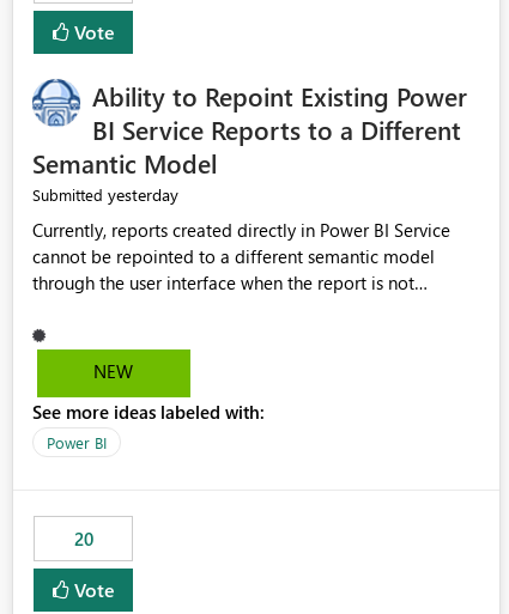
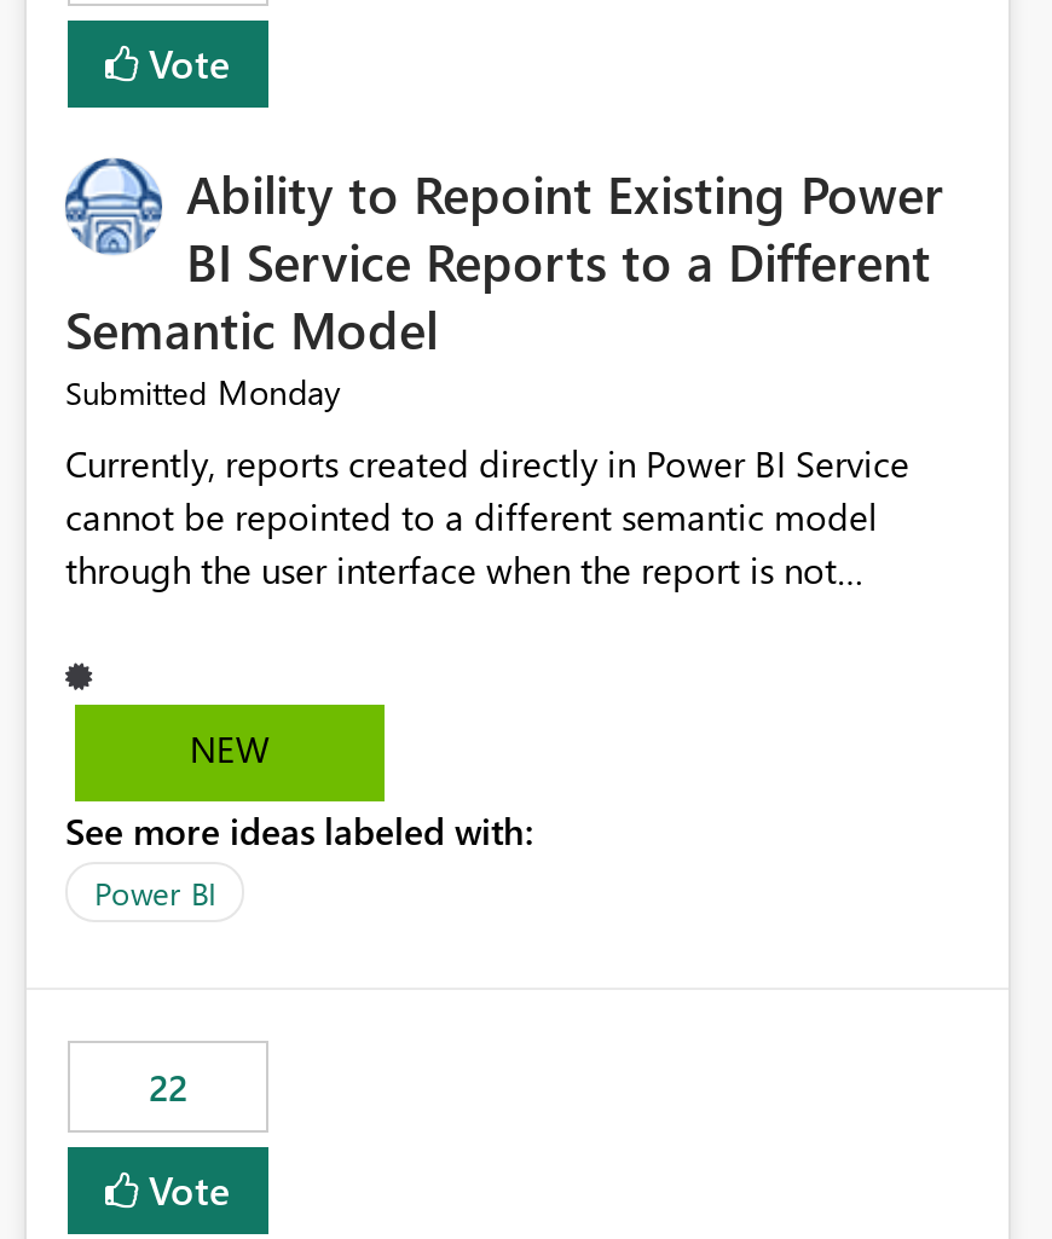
- Submitted yesterday
+ Submitted Monday

- 20
+ 22
